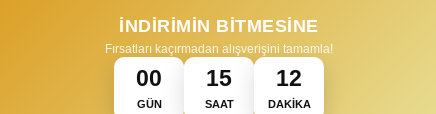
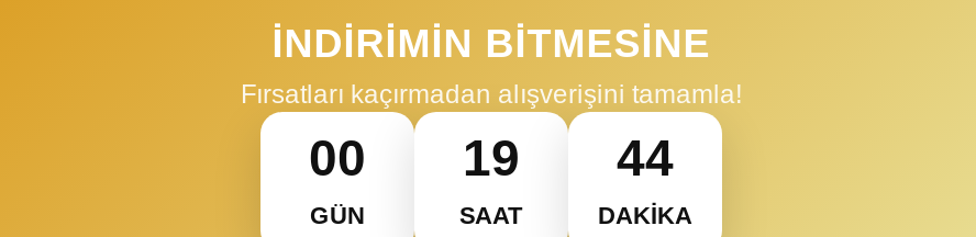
- 15
+ 19

- 12
+ 44
